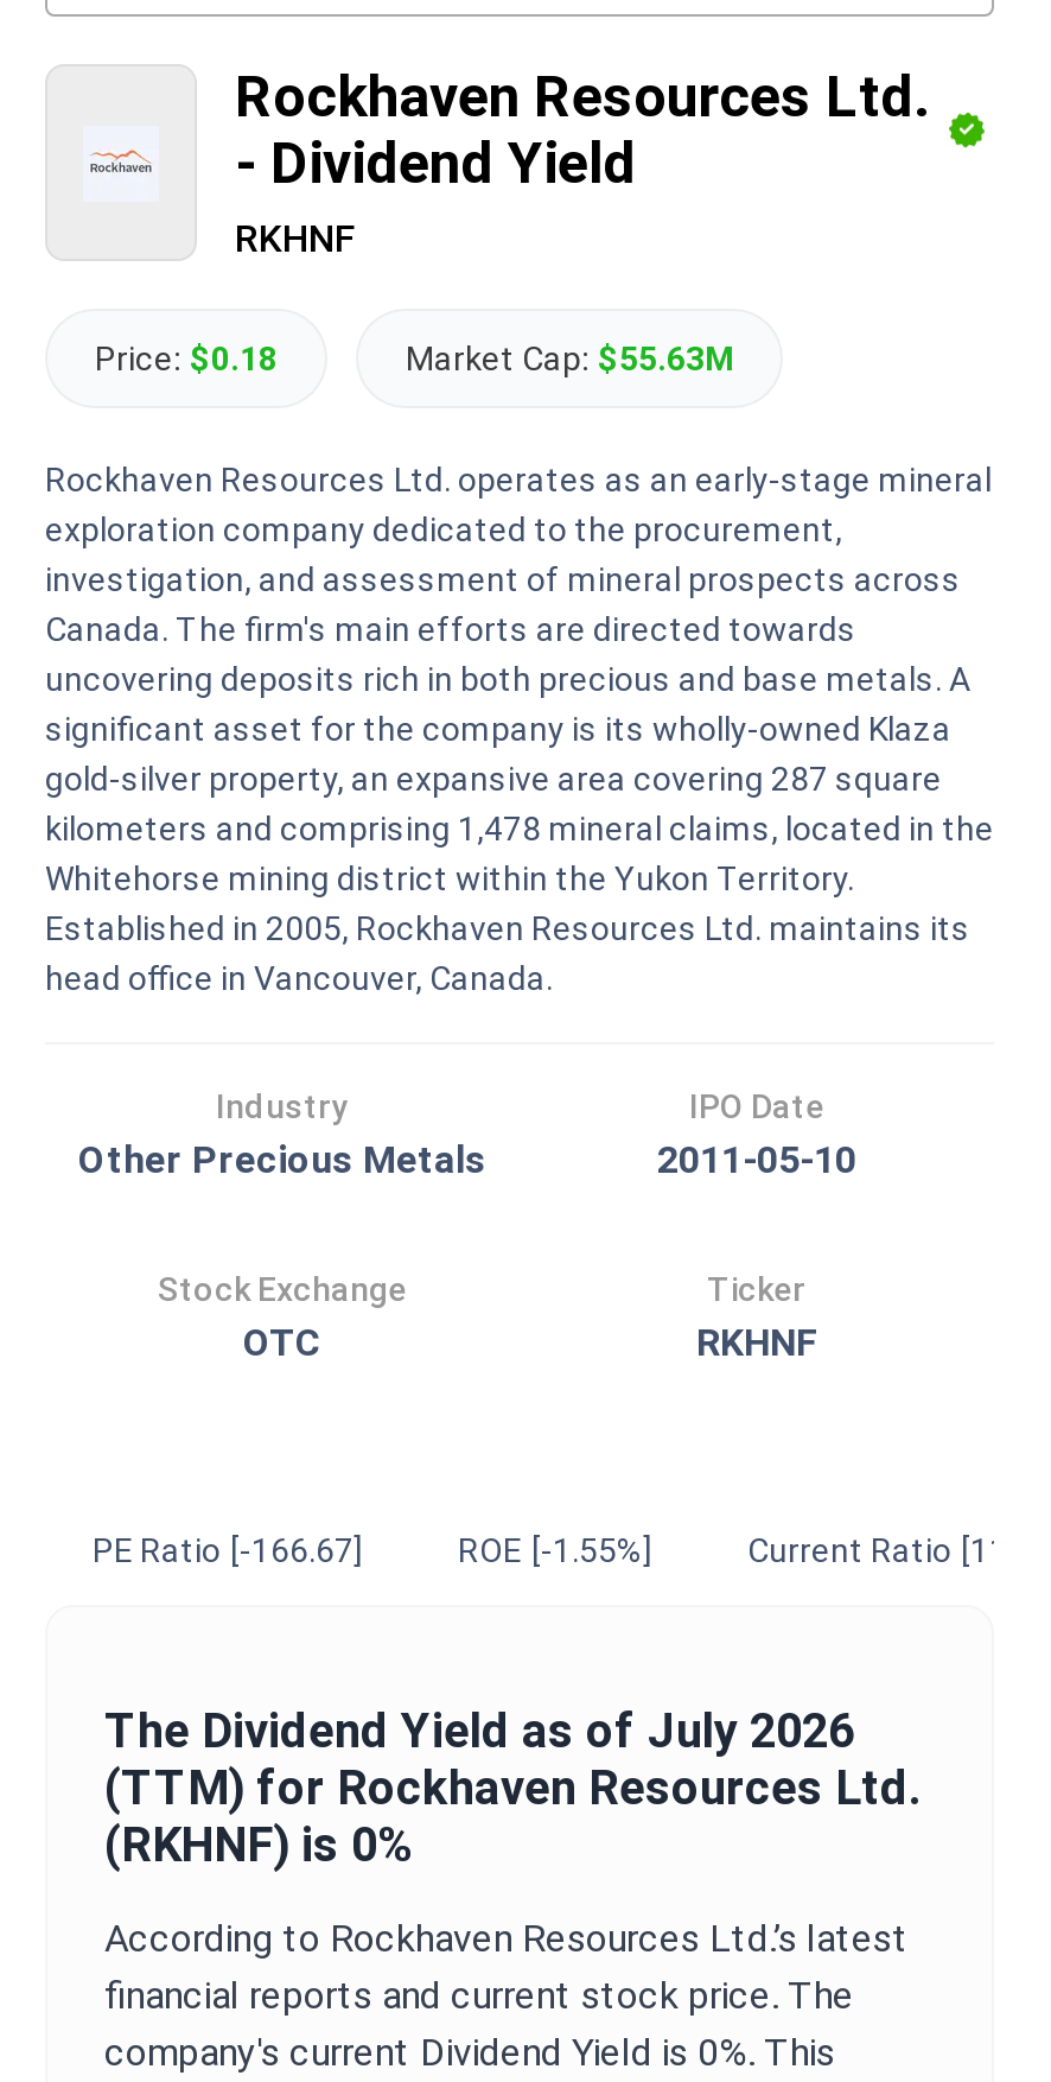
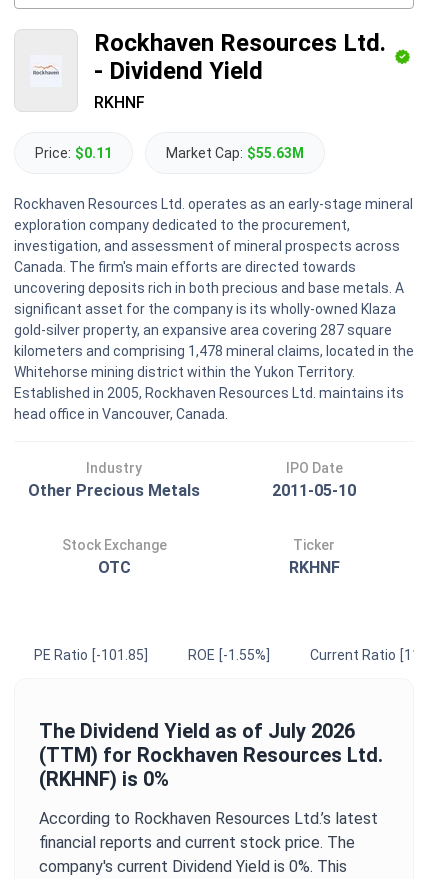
- Price: $0.18
+ Price: $0.11

- PE Ratio [-166.67]
+ PE Ratio [-101.85]
